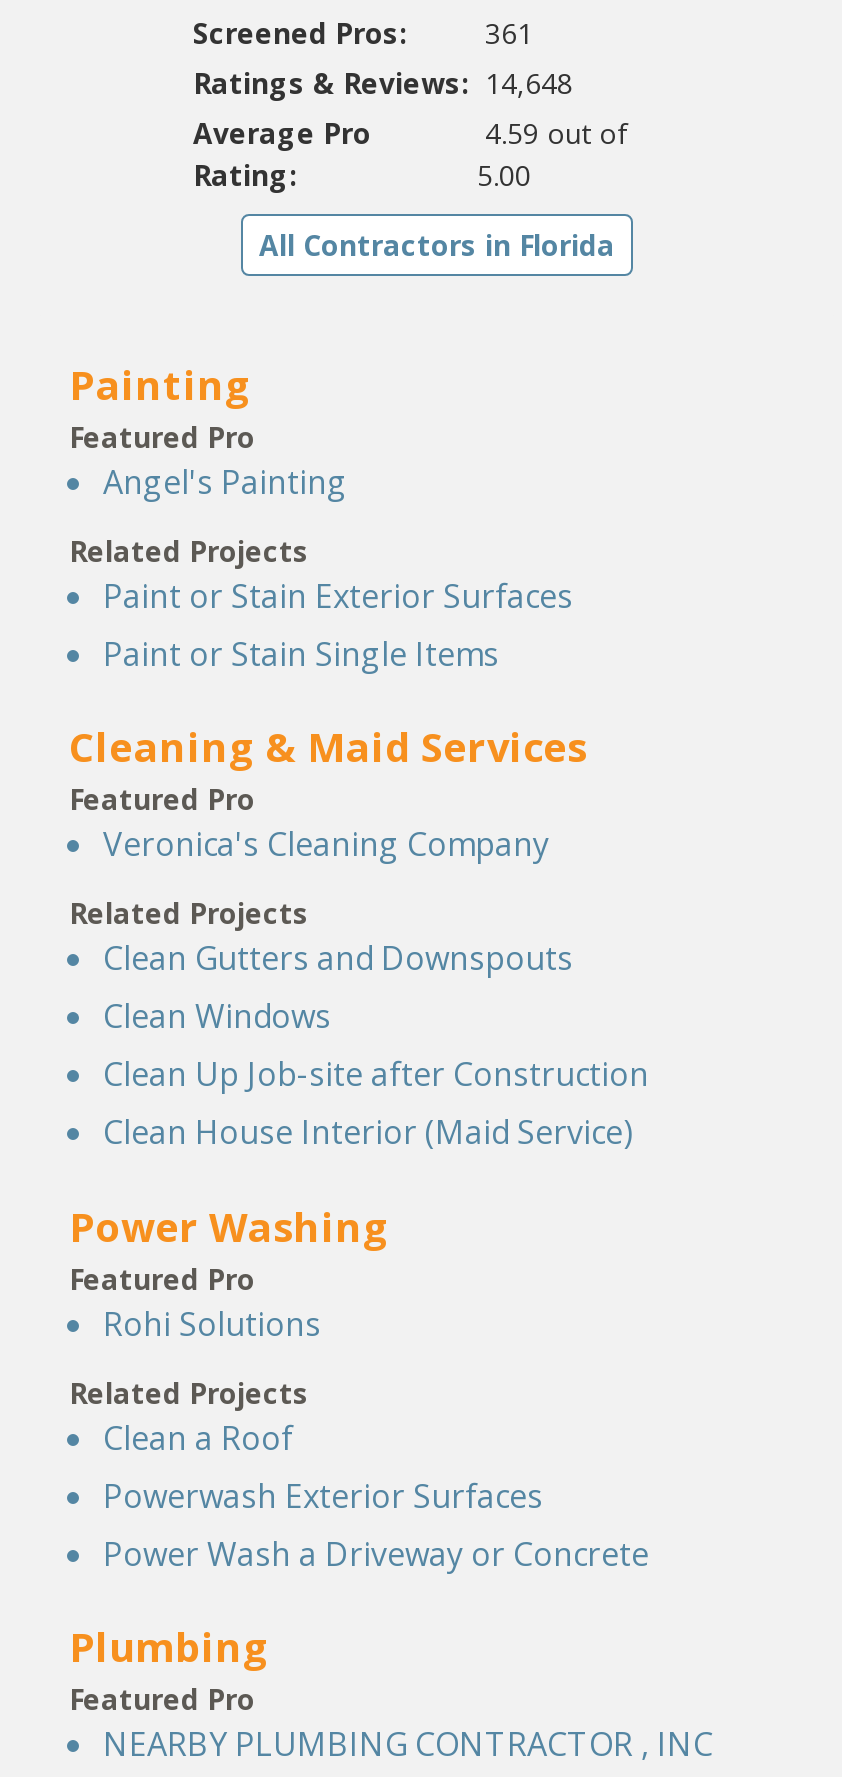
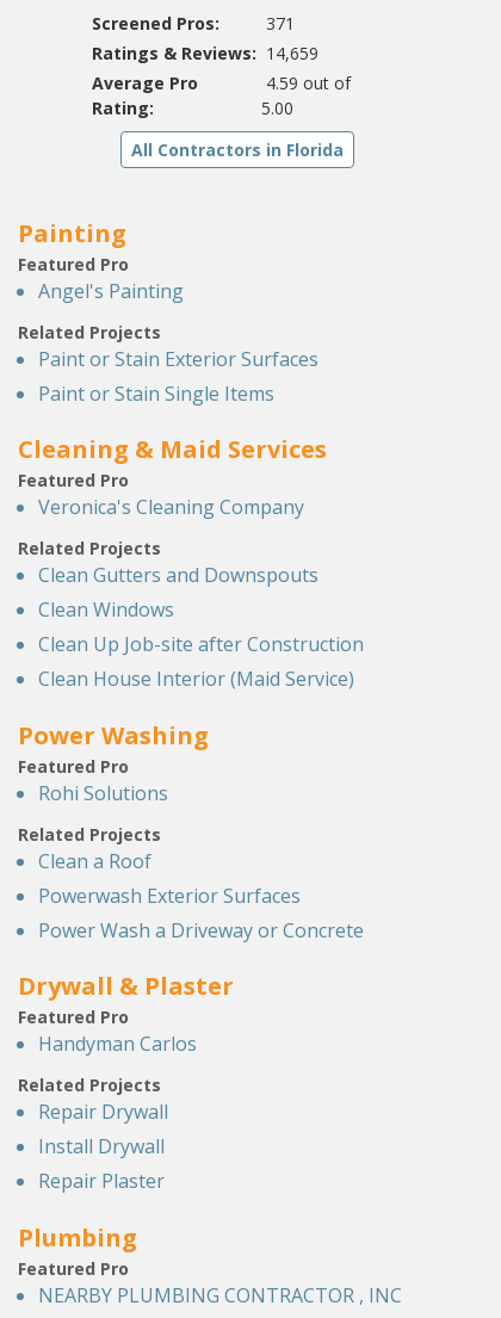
- Screened Pros: 361
+ Screened Pros: 371

- Ratings & Reviews: 14,648
+ Ratings & Reviews: 14,659

+ Drywall & Plaster
+ Featured Pro
+ Handyman Carlos
+ Related Projects
+ Repair Drywall
+ Install Drywall
+ Repair Plaster
